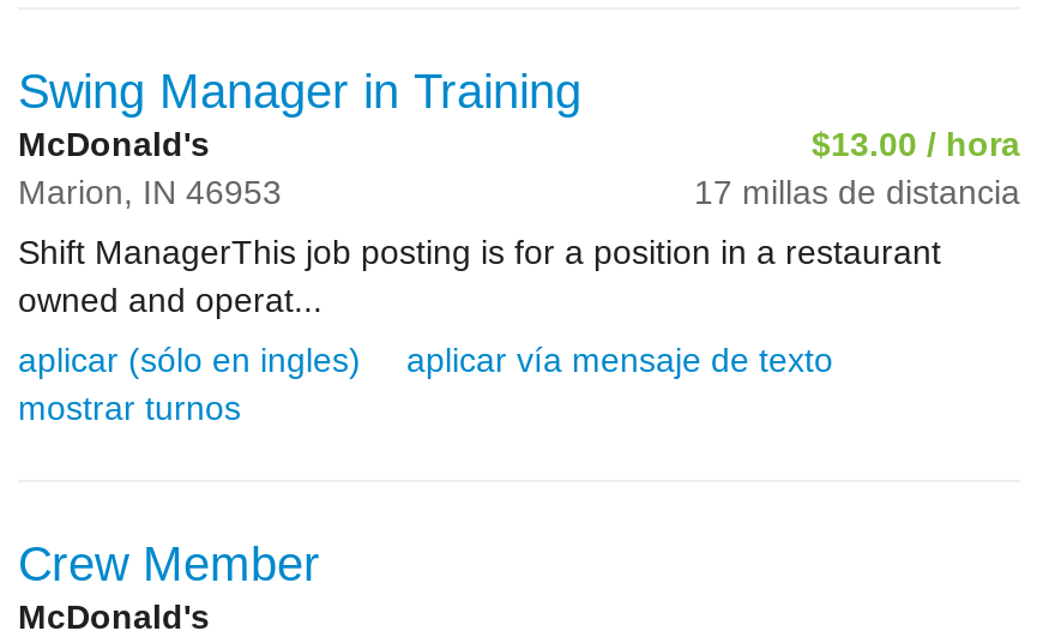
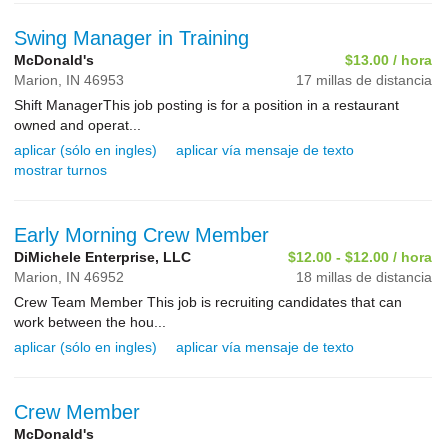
+ Early Morning Crew Member
+ DiMichele Enterprise, LLC
+ $12.00 - $12.00 / hora
+ Marion, IN 46952
+ 18 millas de distancia
+ Crew Team Member This job is recruiting candidates that can
+ work between the hou...
+ aplicar (sólo en ingles)
+ aplicar vía mensaje de texto
